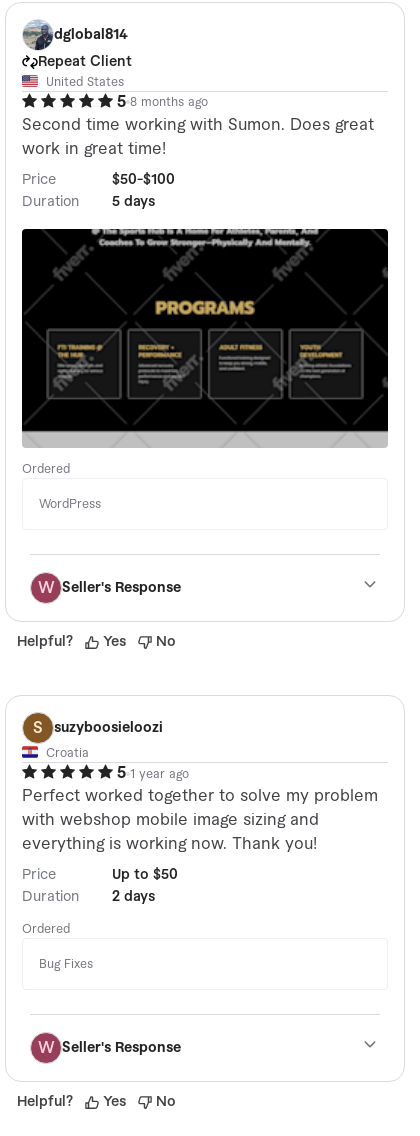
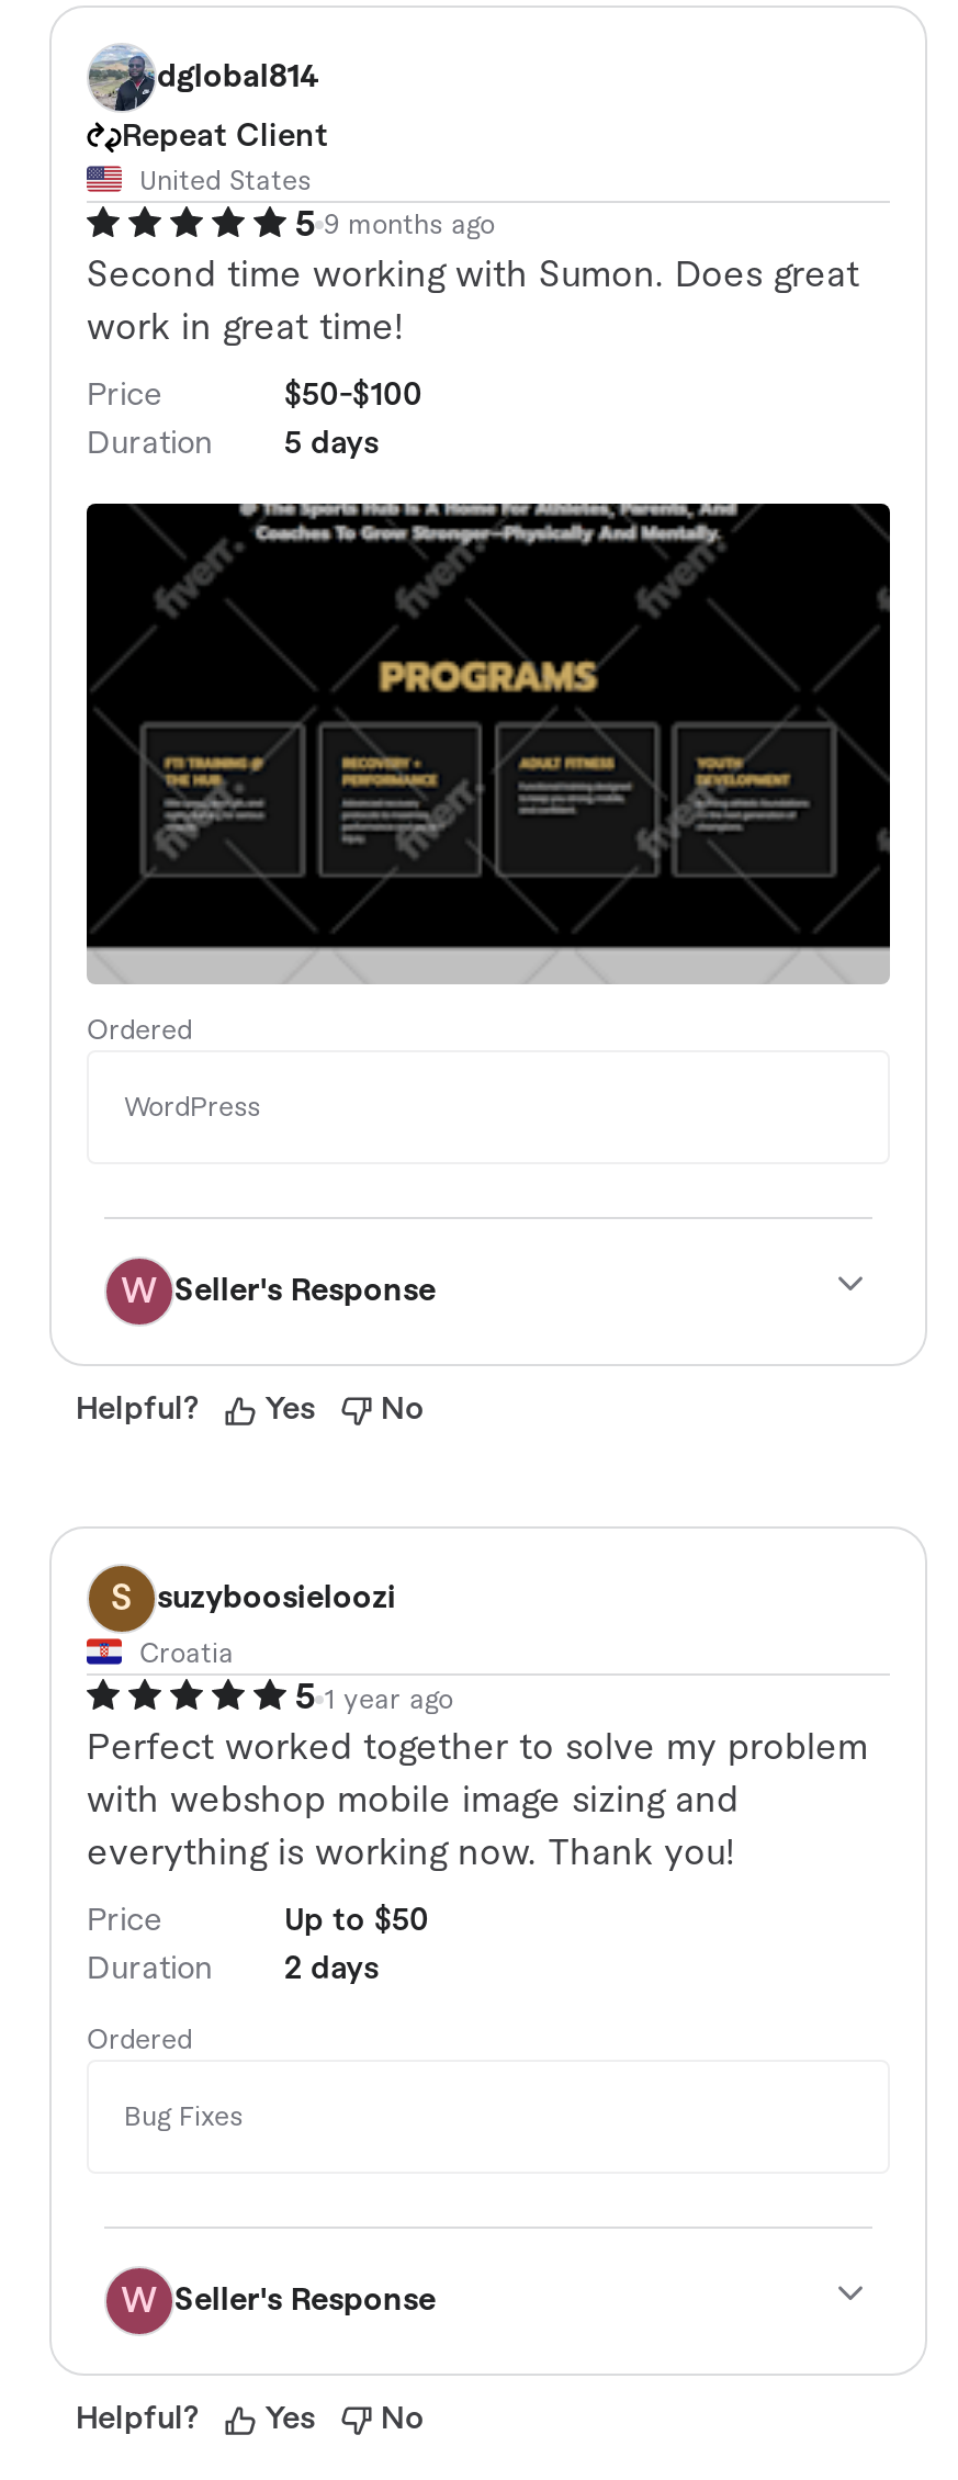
- 5 8 months ago
+ 5 9 months ago
